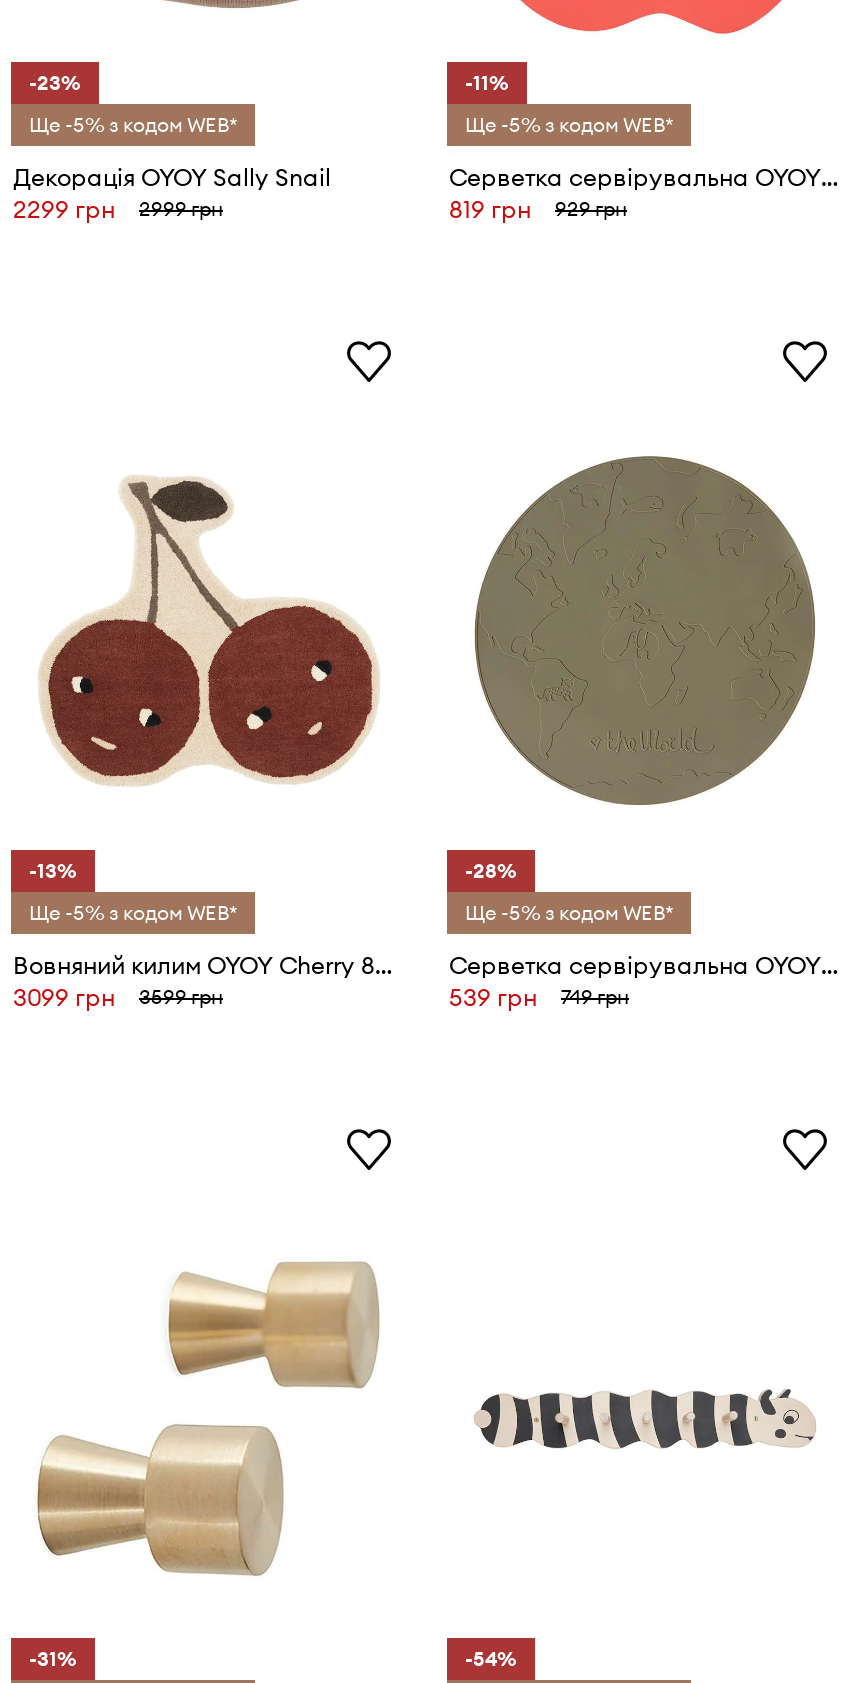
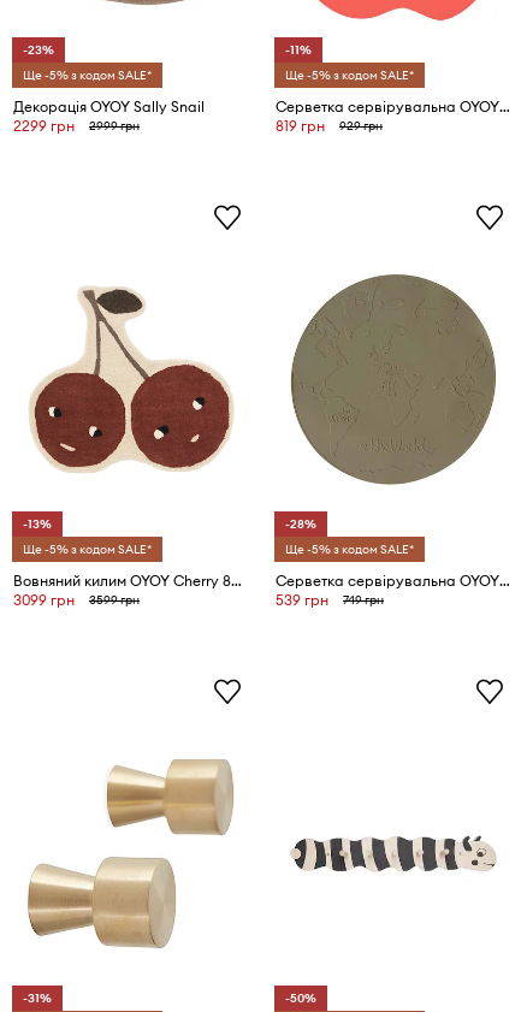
- Ще -5% з кодом WEB*
+ Ще -5% з кодом SALE*

- Ще -5% з кодом WEB*
+ Ще -5% з кодом SALE*

- Ще -5% з кодом WEB*
+ Ще -5% з кодом SALE*

- Ще -5% з кодом WEB*
+ Ще -5% з кодом SALE*

- -54%
+ -50%
